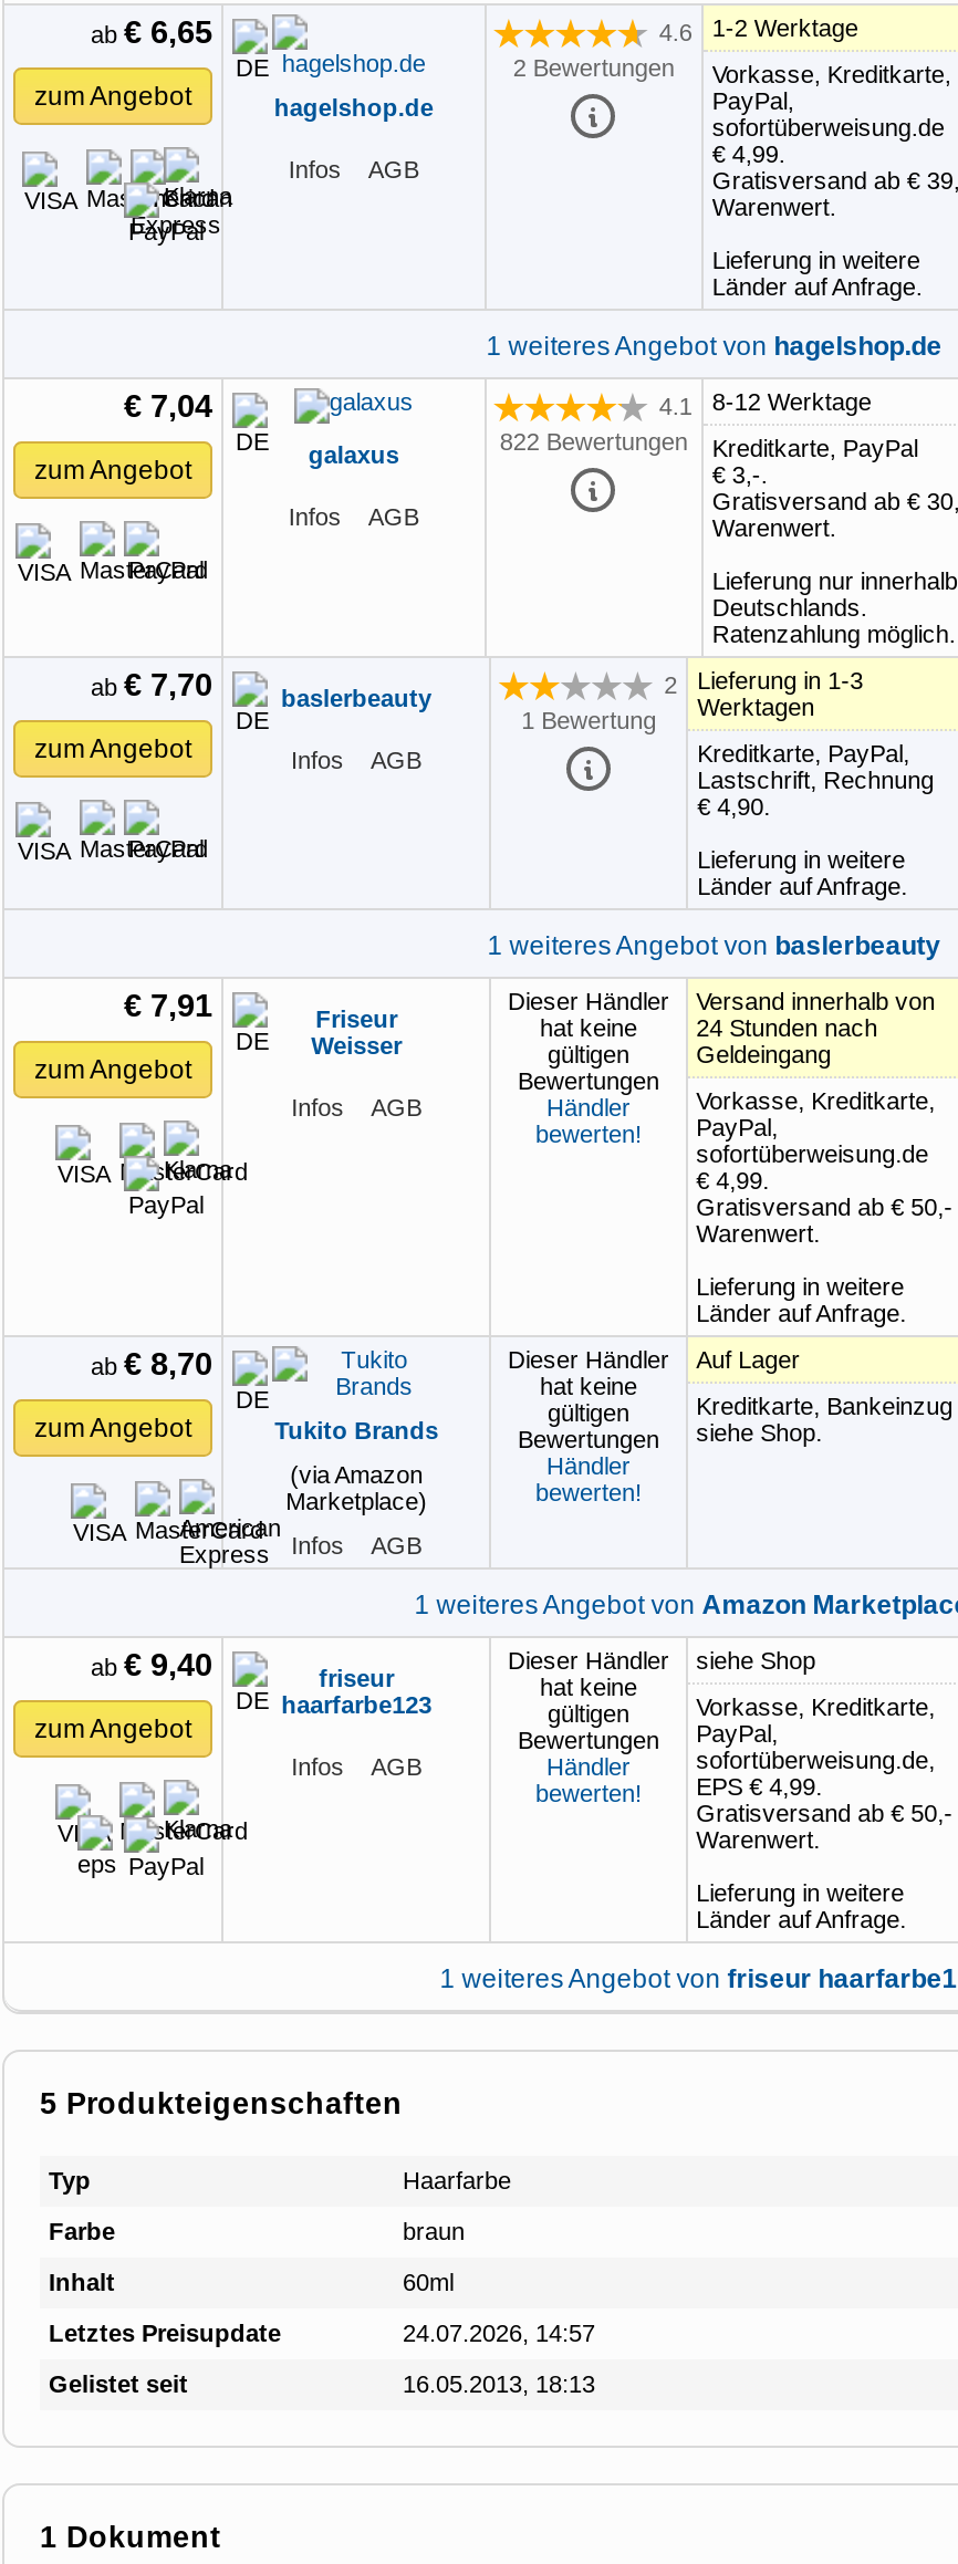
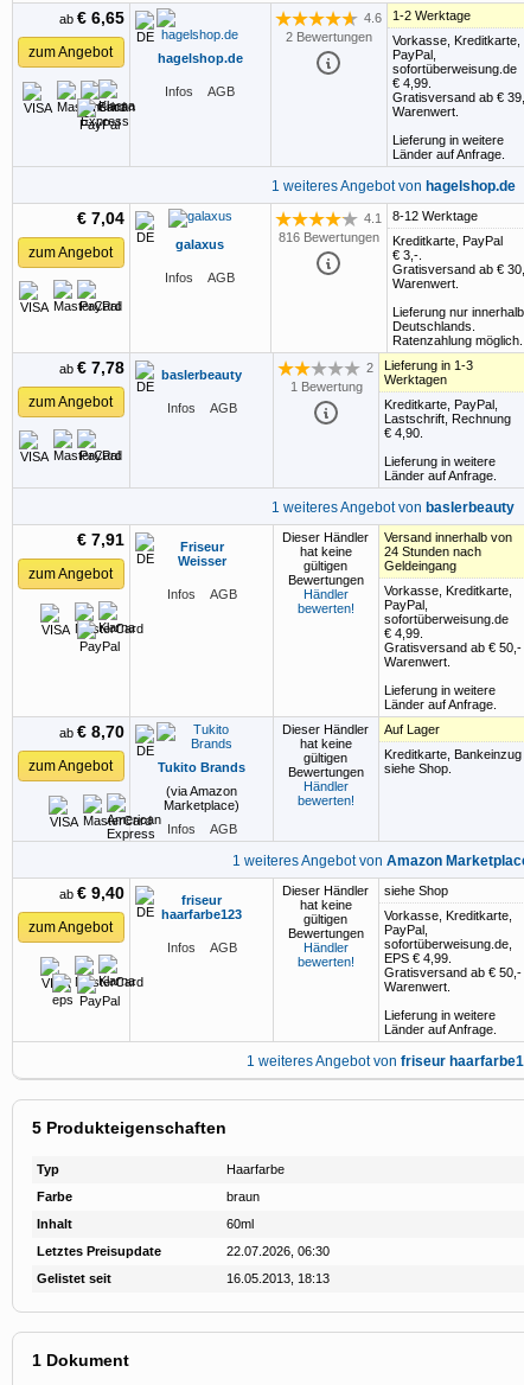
- 822 Bewertungen Kreditkarte, PayPal
+ 816 Bewertungen Kreditkarte, PayPal

- ab € 7,70
+ ab € 7,78

- 24.07.2026, 14:57
+ 22.07.2026, 06:30
